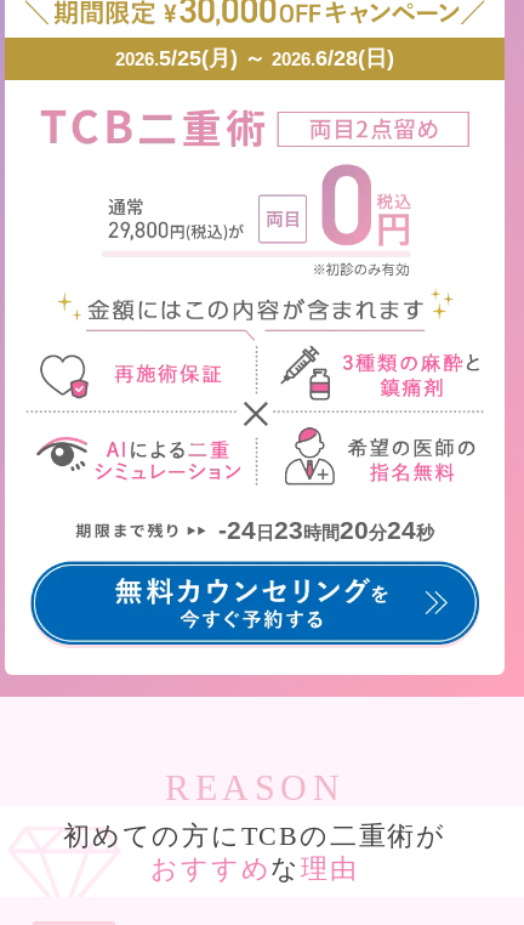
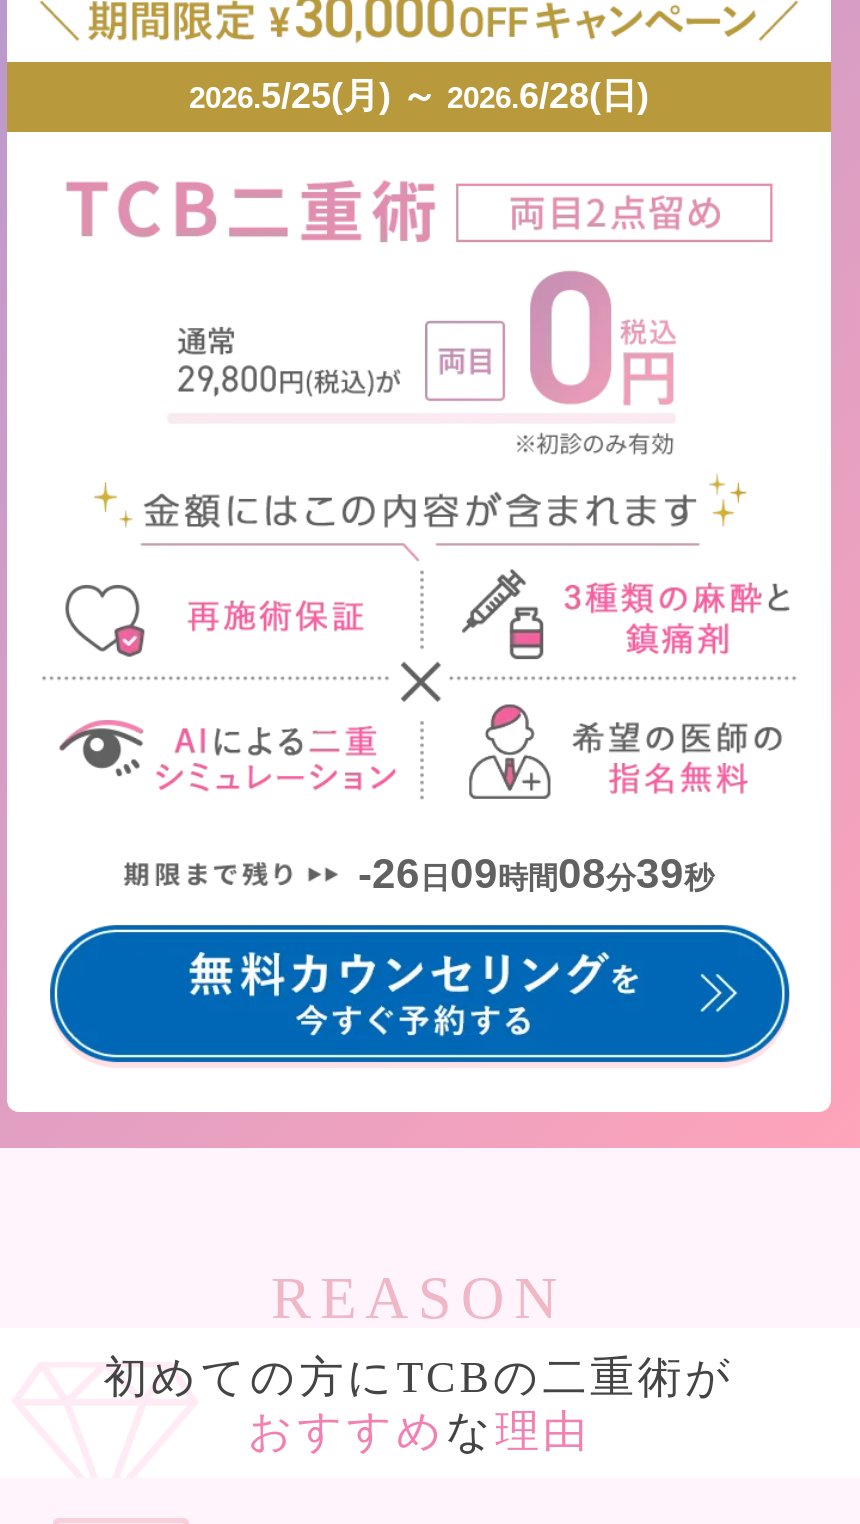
- -24日23時間20分24秒
+ -26日09時間08分39秒
